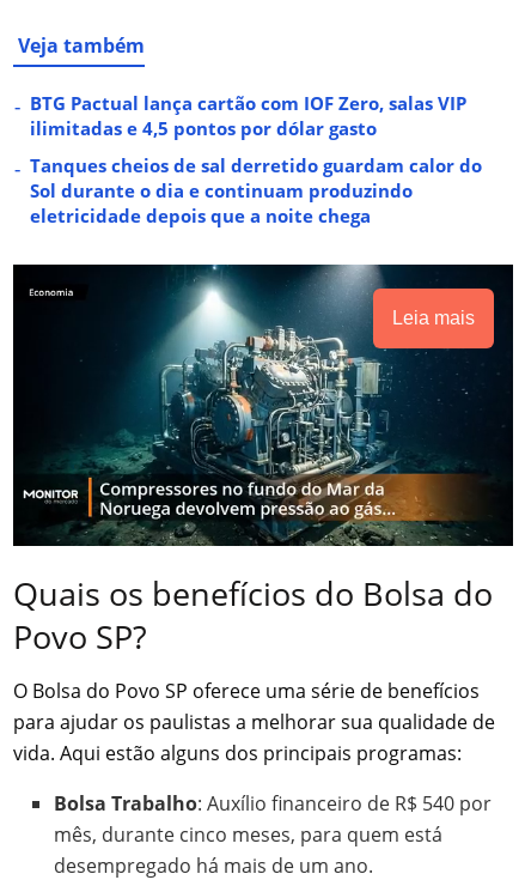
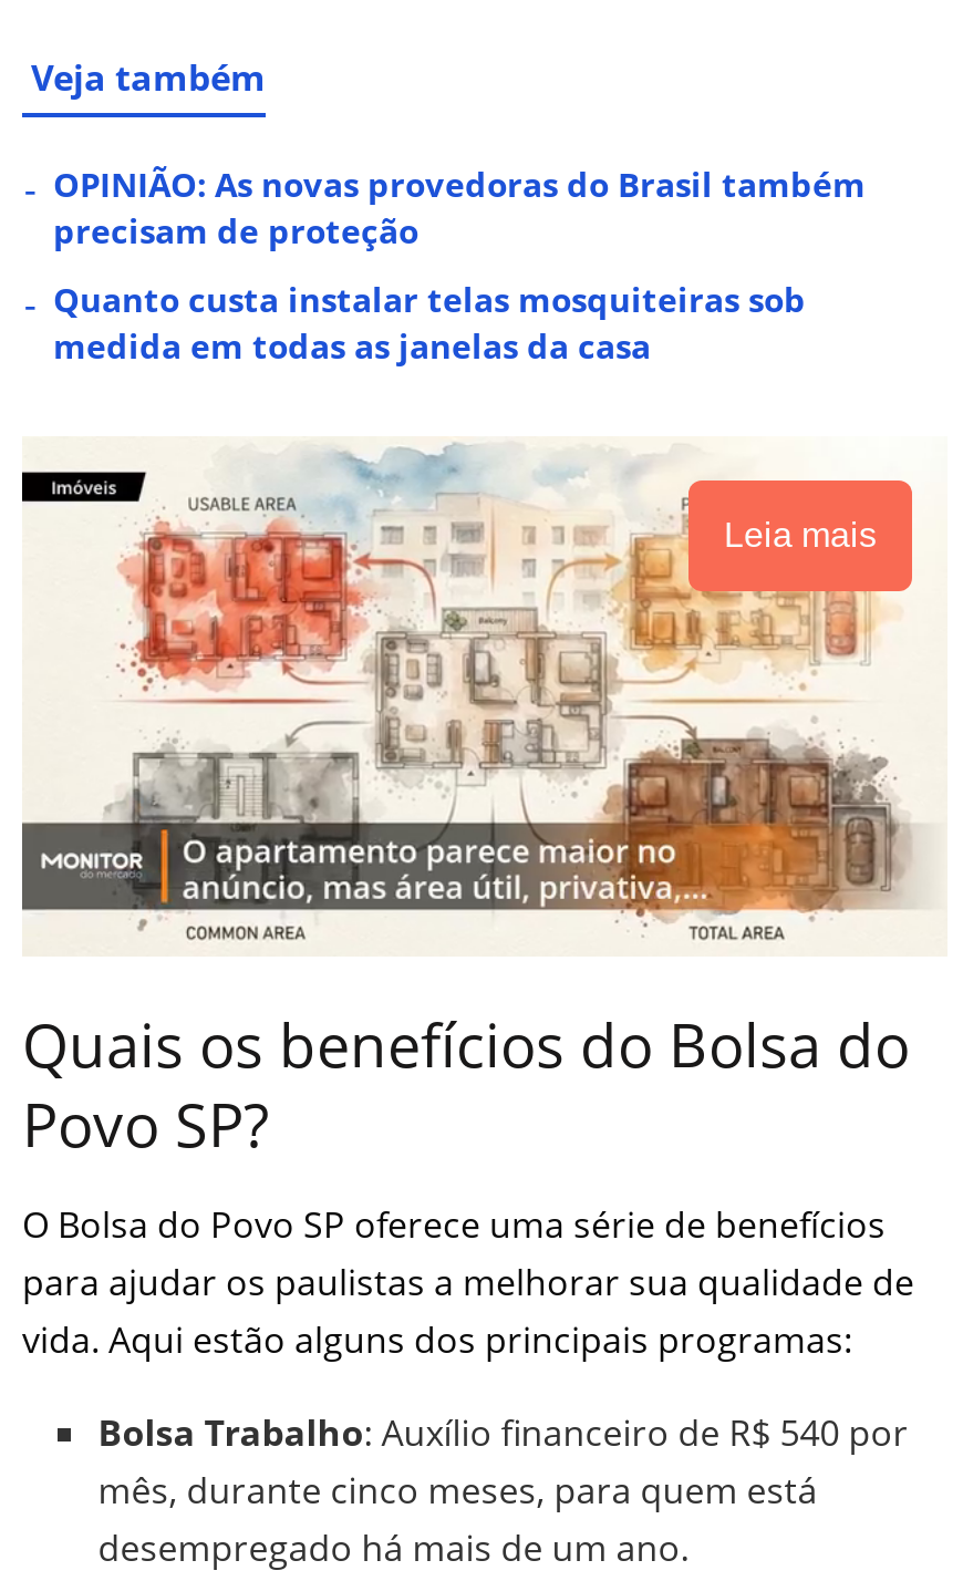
- BTG Pactual lança cartão com IOF Zero, salas VIP
- ilimitadas e 4,5 pontos por dólar gasto
+ OPINIÃO: As novas provedoras do Brasil também
+ precisam de proteção

- Tanques cheios de sal derretido guardam calor do
- Sol durante o dia e continuam produzindo
- eletricidade depois que a noite chega
+ Quanto custa instalar telas mosquiteiras sob
+ medida em todas as janelas da casa

- [image]
+ [image]
